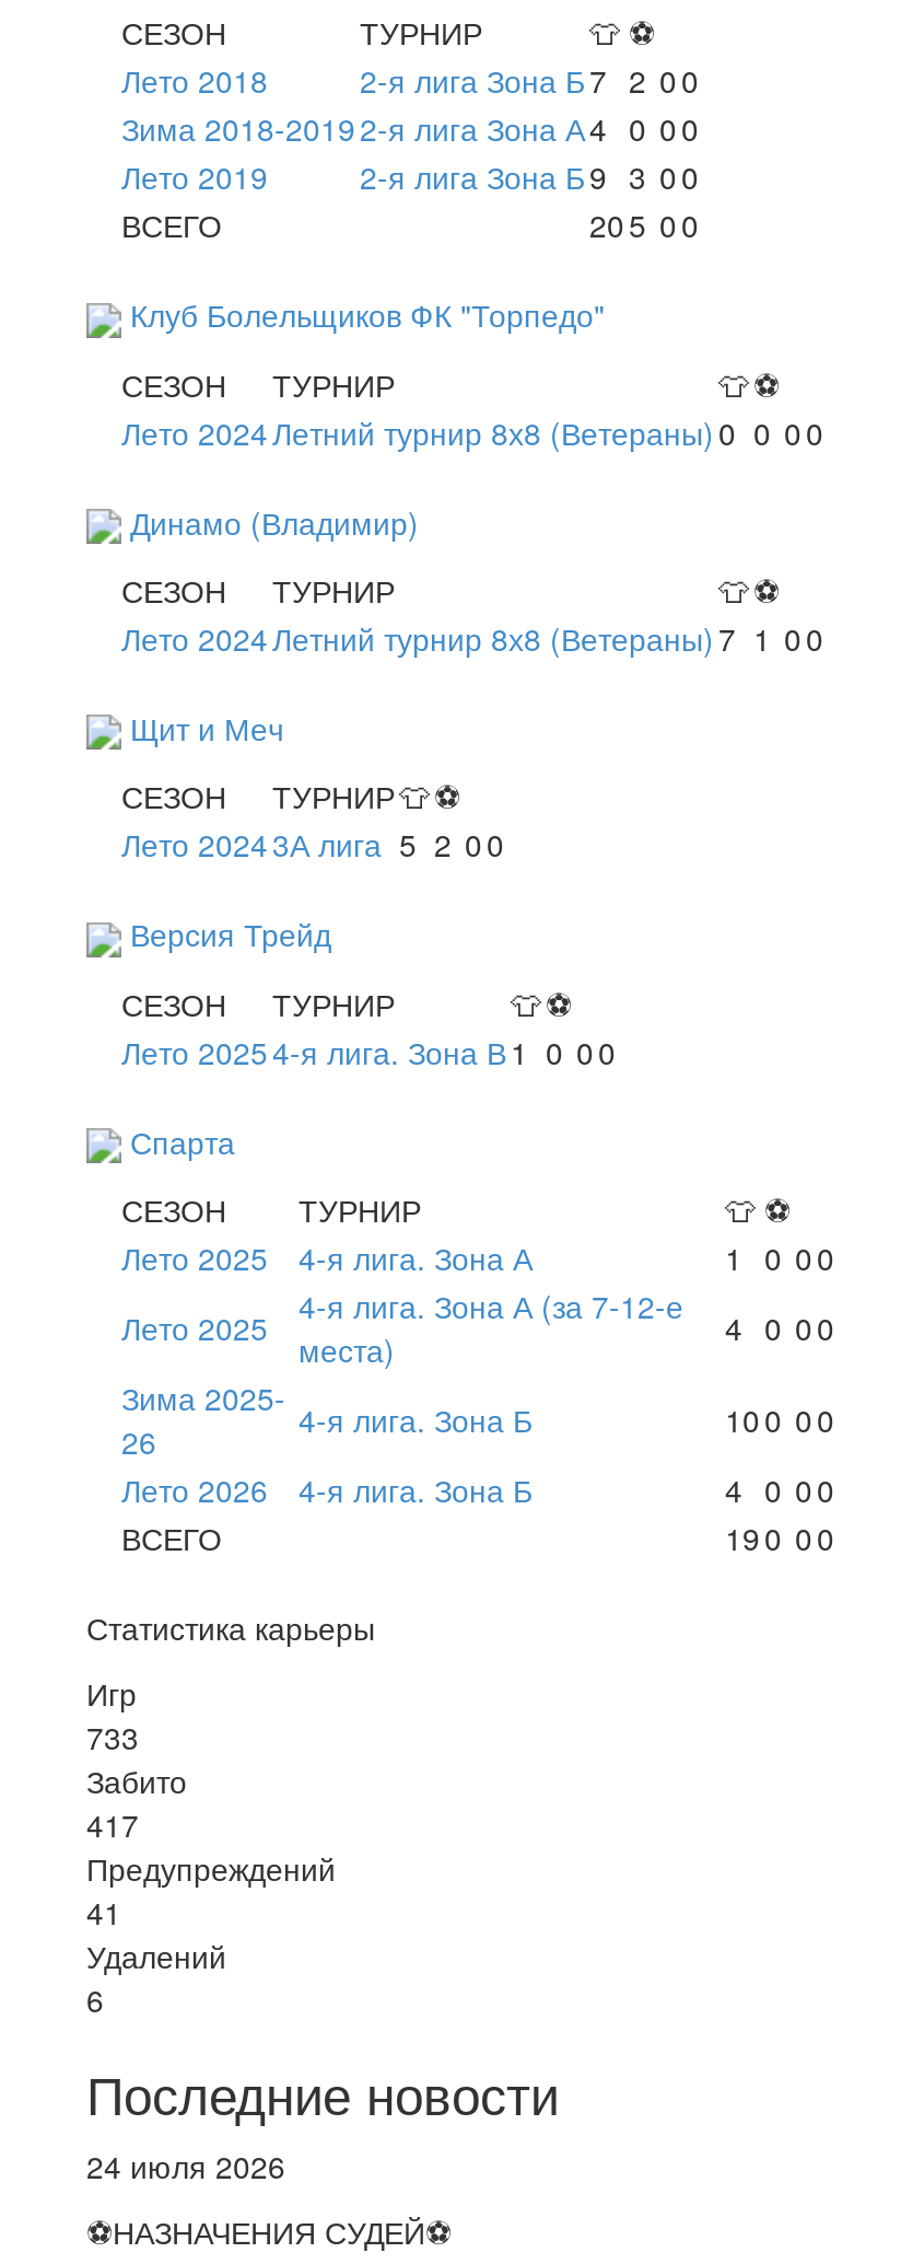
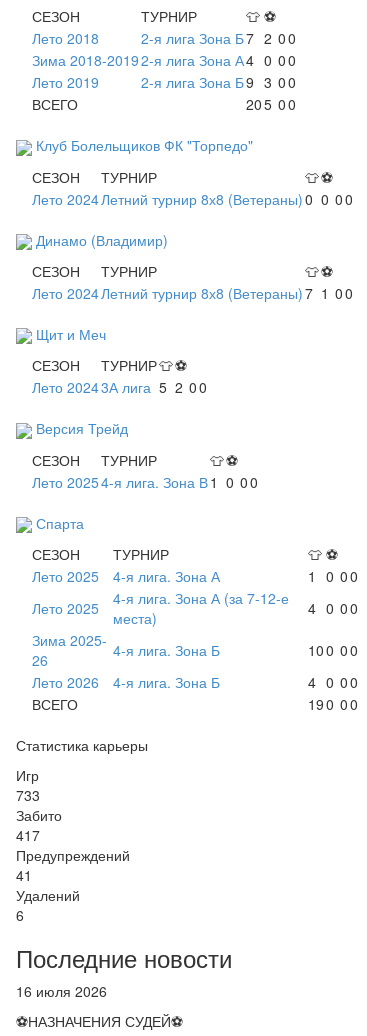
- 24 июля 2026
+ 16 июля 2026
